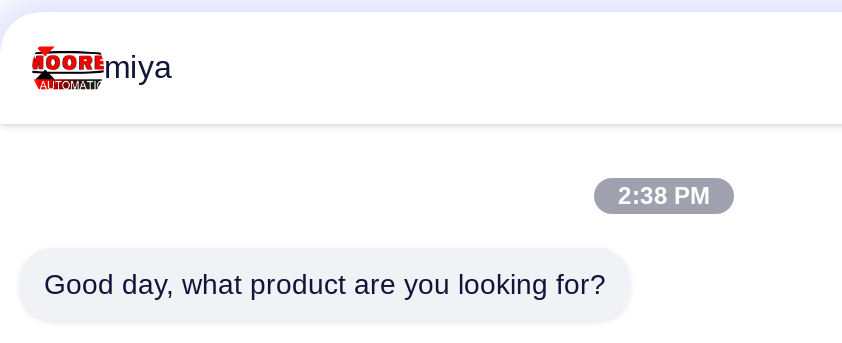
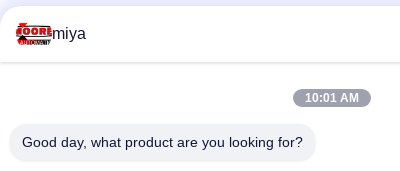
- 2:38 PM
+ 10:01 AM
